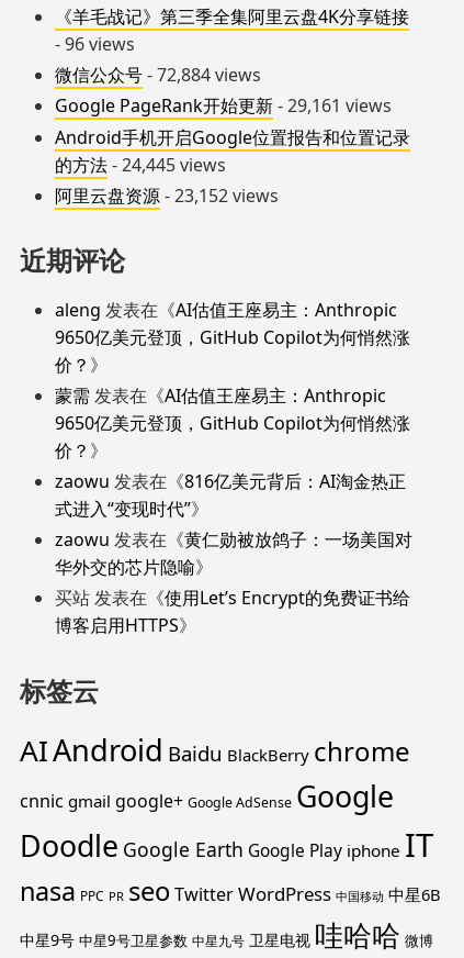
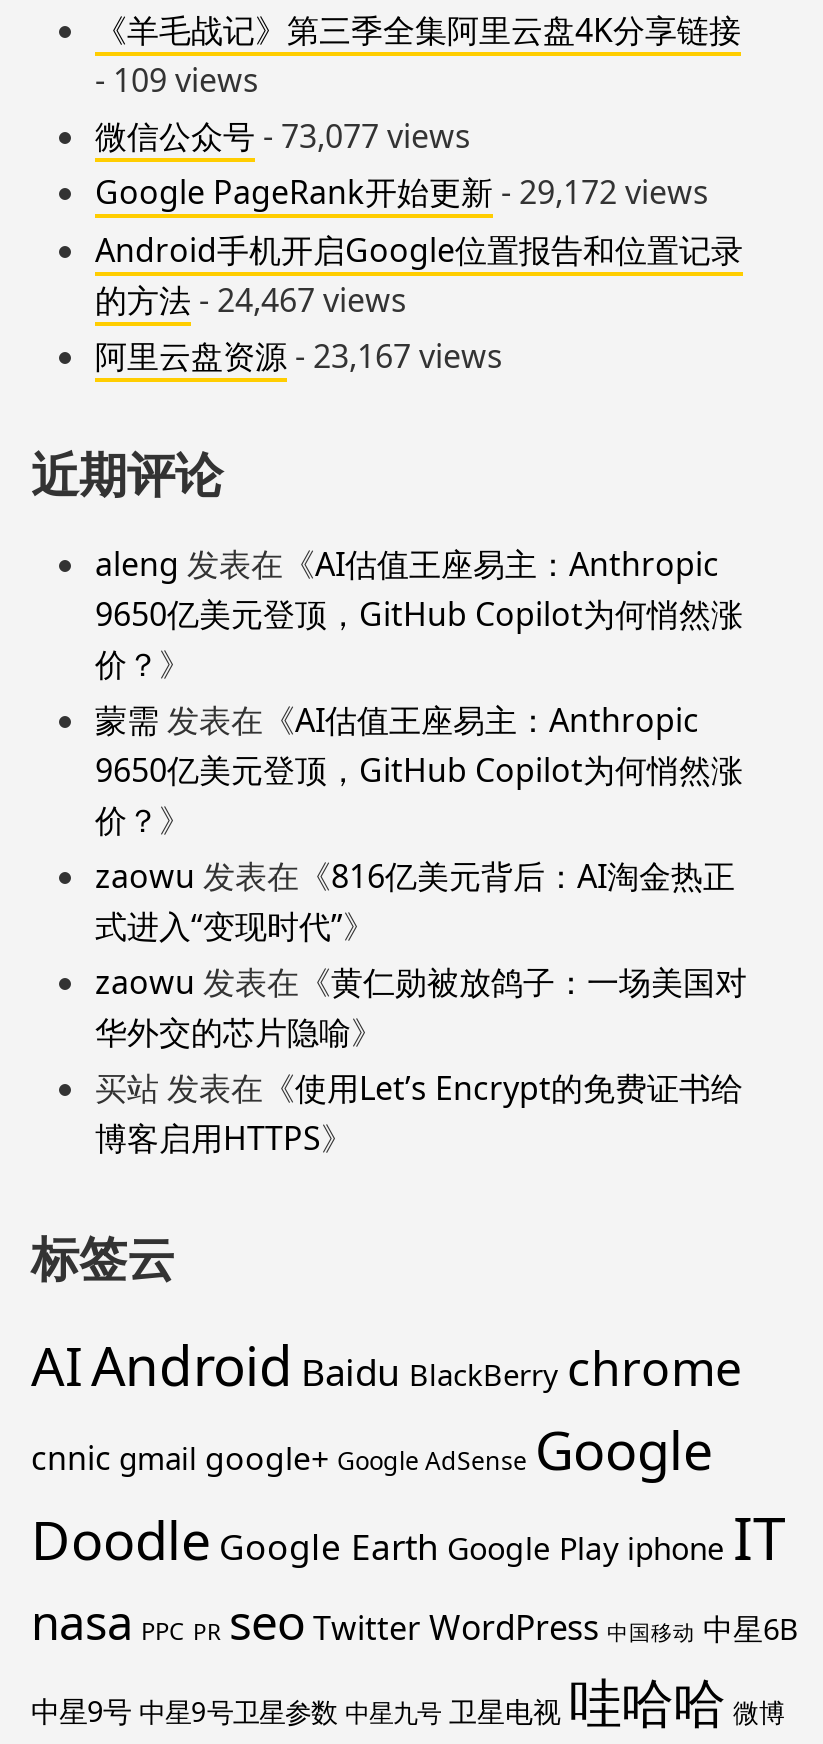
- - 96 views
+ - 109 views

- 微信公众号- 72,884 views
+ 微信公众号- 73,077 views

- Google PageRank开始更新- 29,161 views
+ Google PageRank开始更新- 29,172 views

- 的方法- 24,445 views
+ 的方法- 24,467 views

- 阿里云盘资源- 23,152 views
+ 阿里云盘资源- 23,167 views
